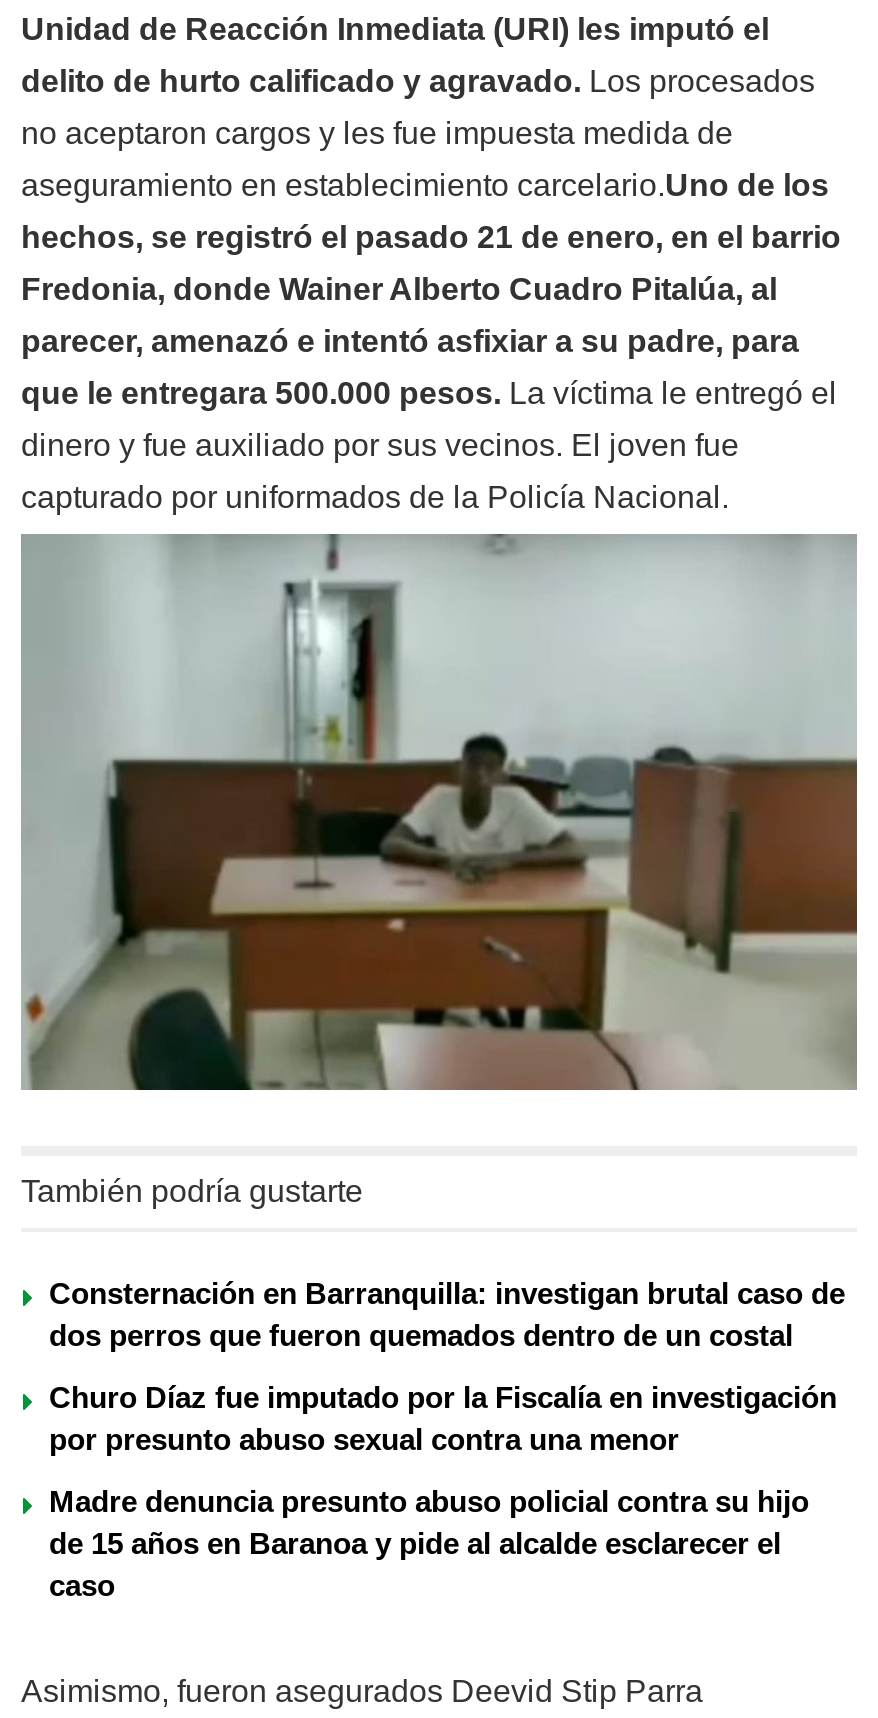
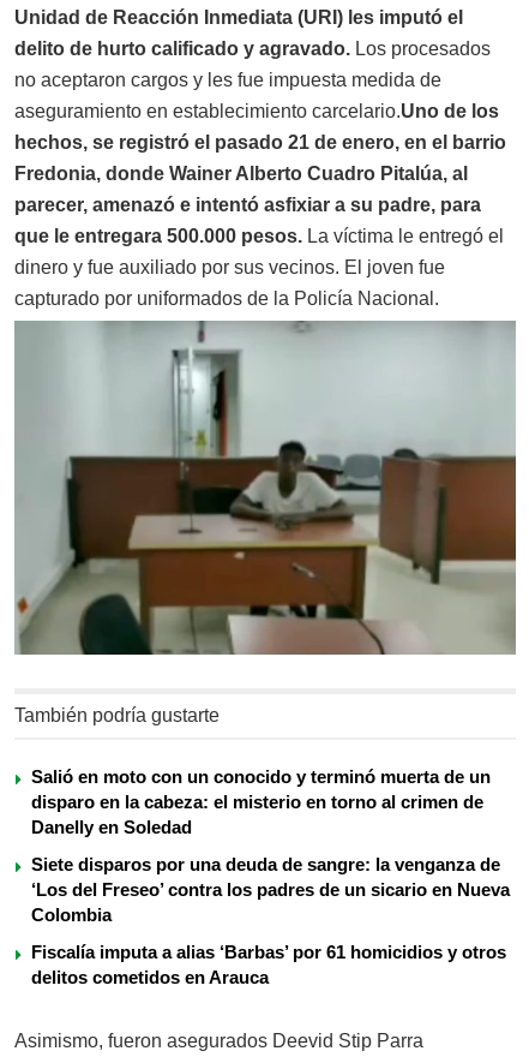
- Consternación en Barranquilla: investigan brutal caso de
- dos perros que fueron quemados dentro de un costal
+ Salió en moto con un conocido y terminó muerta de un
+ disparo en la cabeza: el misterio en torno al crimen de
+ Danelly en Soledad

- Churo Díaz fue imputado por la Fiscalía en investigación
- por presunto abuso sexual contra una menor
+ Siete disparos por una deuda de sangre: la venganza de
+ ‘Los del Freseo’ contra los padres de un sicario en Nueva
+ Colombia

- Madre denuncia presunto abuso policial contra su hijo
- de 15 años en Baranoa y pide al alcalde esclarecer el
- caso
+ Fiscalía imputa a alias ‘Barbas’ por 61 homicidios y otros
+ delitos cometidos en Arauca
